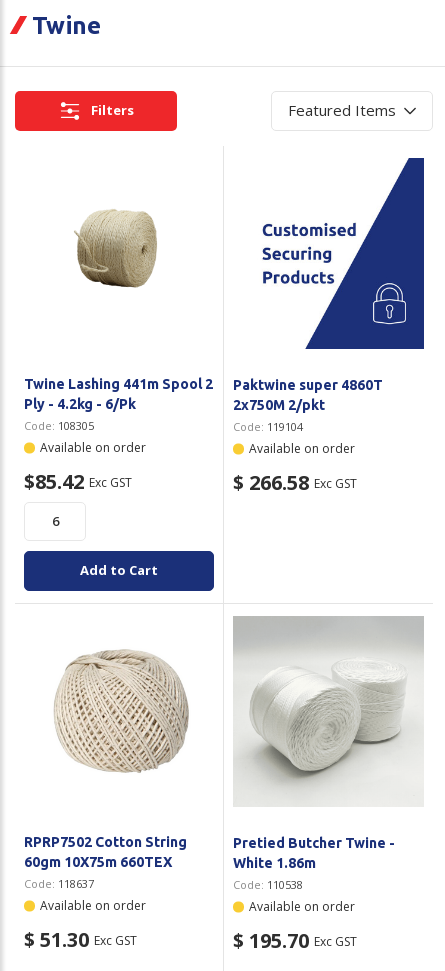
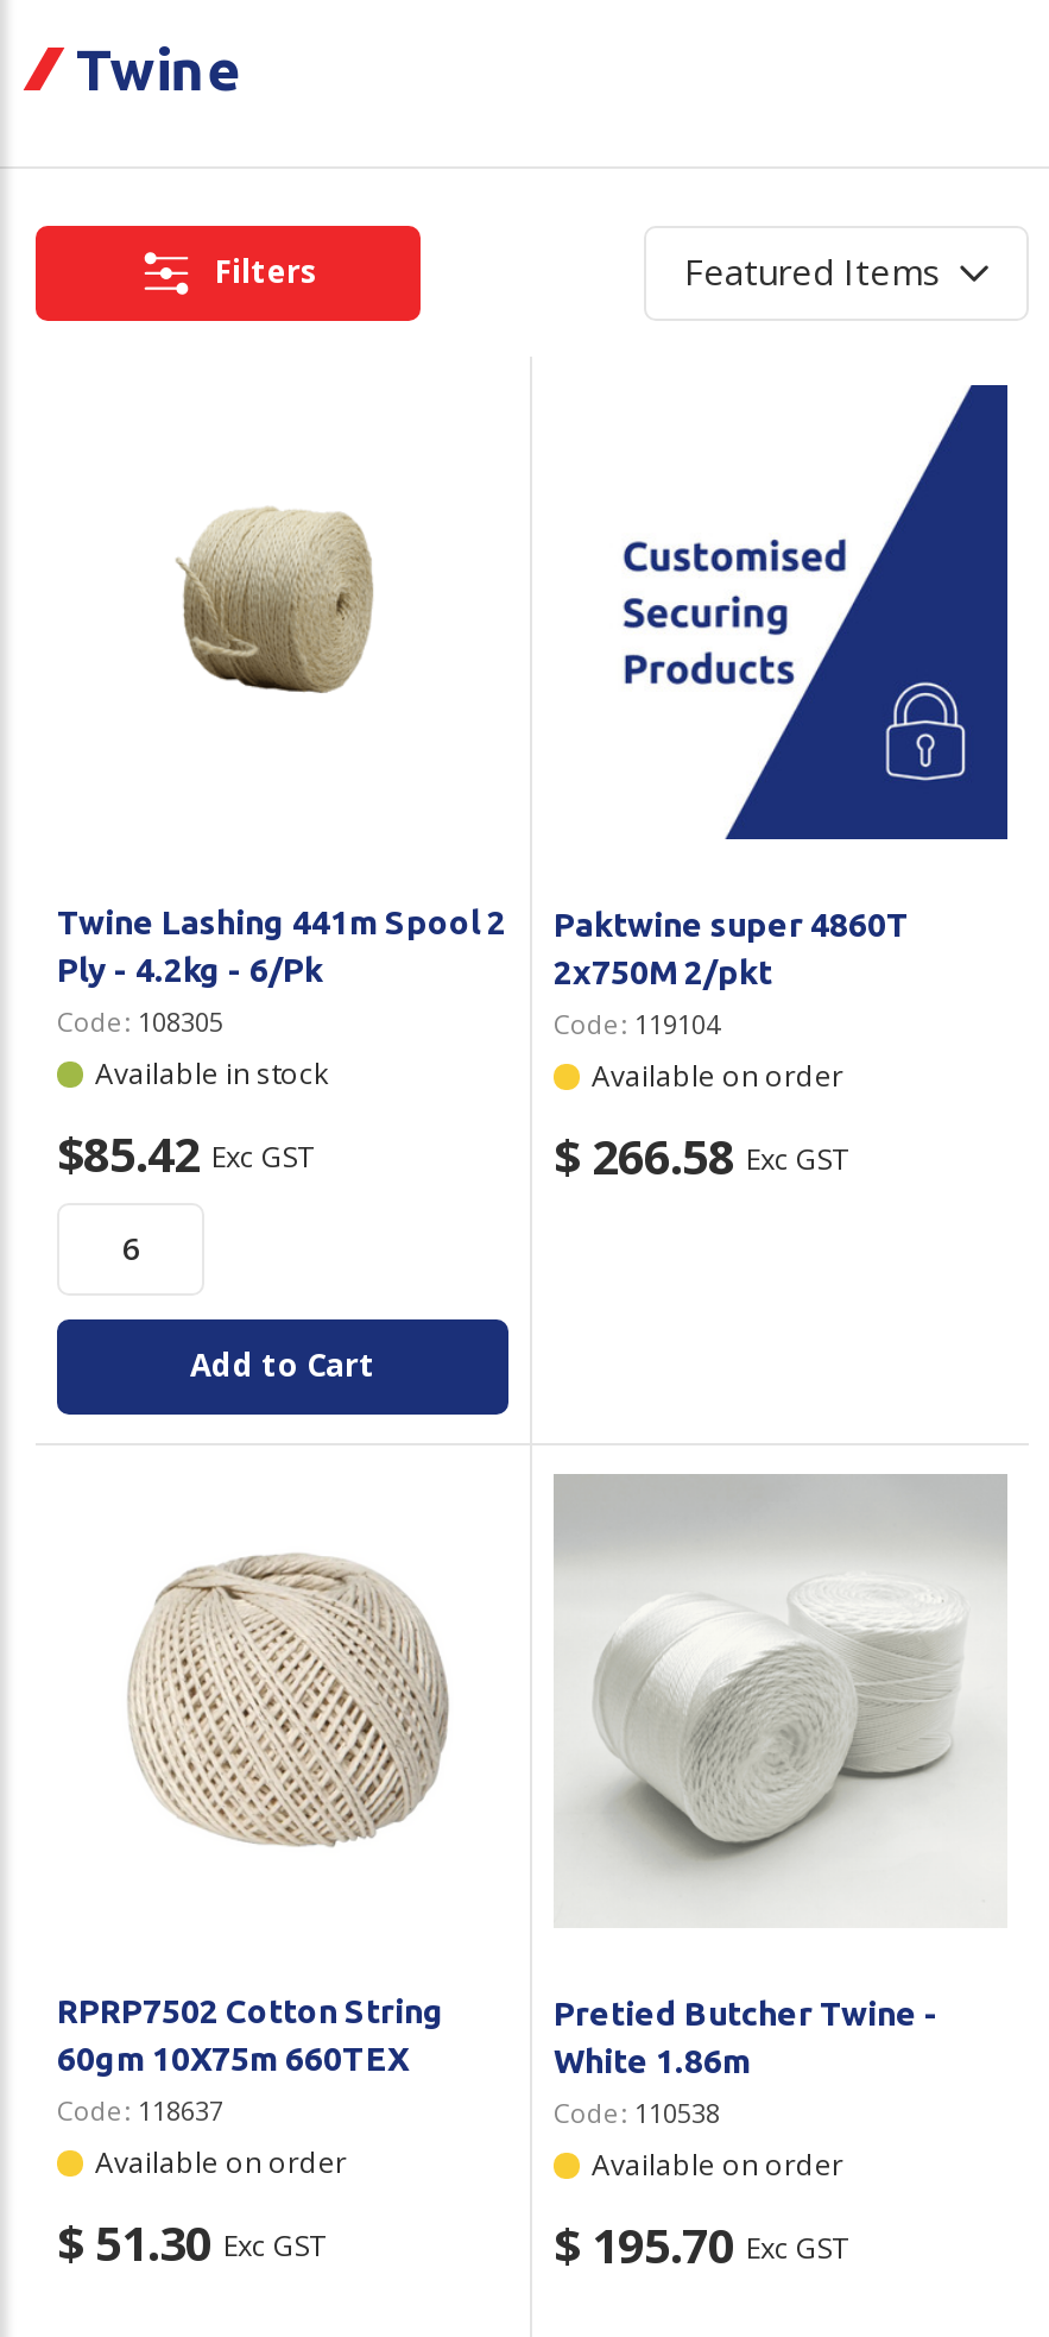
- Available on order
+ Available in stock
